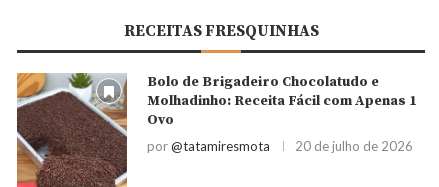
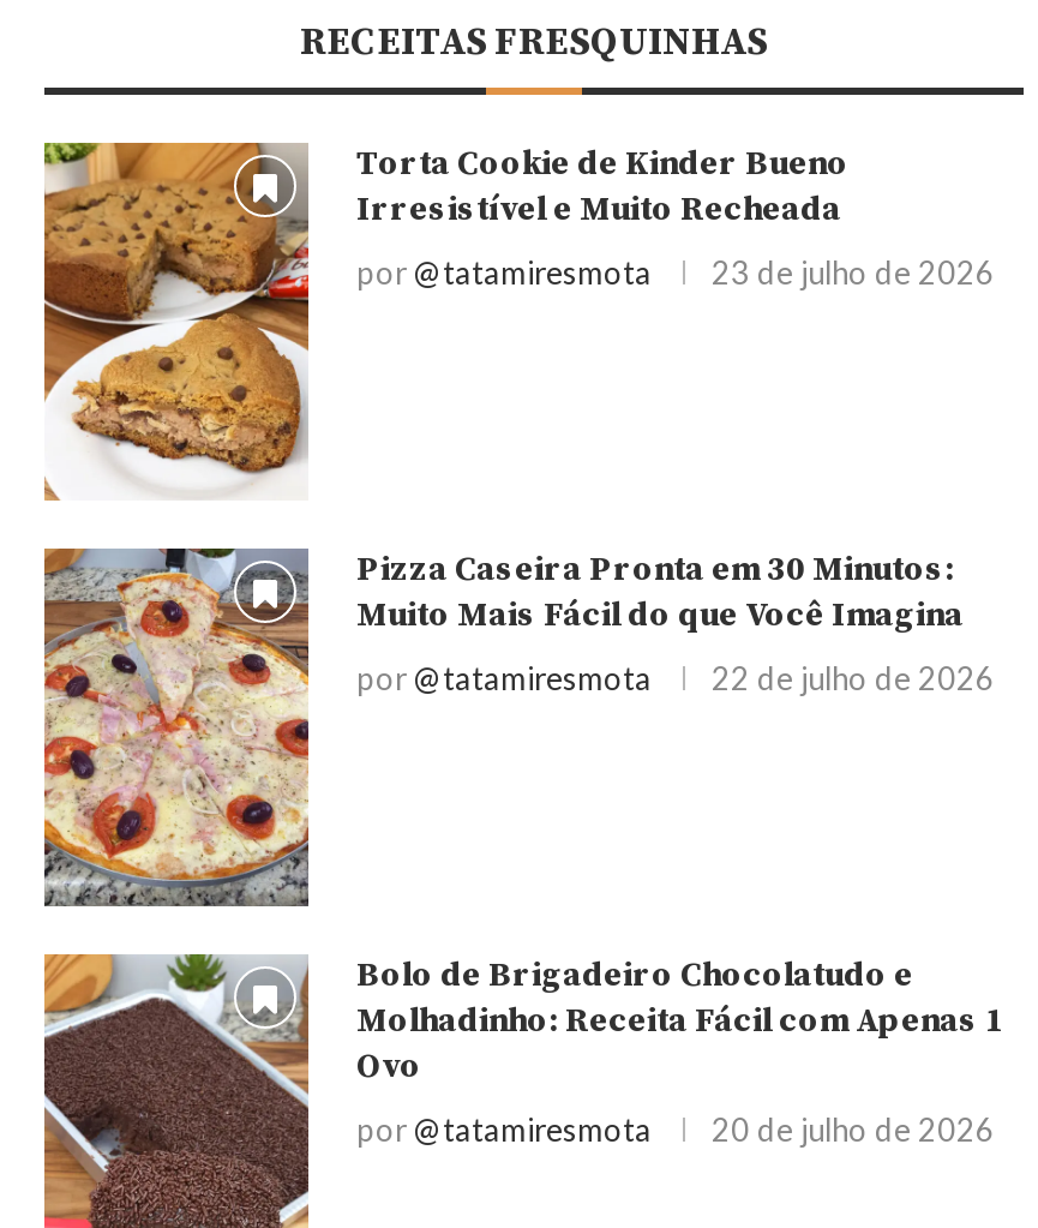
+ [image]
+ Torta Cookie de Kinder Bueno
+ Irresistível e Muito Recheada
+ por @tatamiresmota
+ 23 de julho de 2026

+ [image]
+ Pizza Caseira Pronta em 30 Minutos:
+ Muito Mais Fácil do que Você Imagina
+ por @tatamiresmota
+ 22 de julho de 2026
